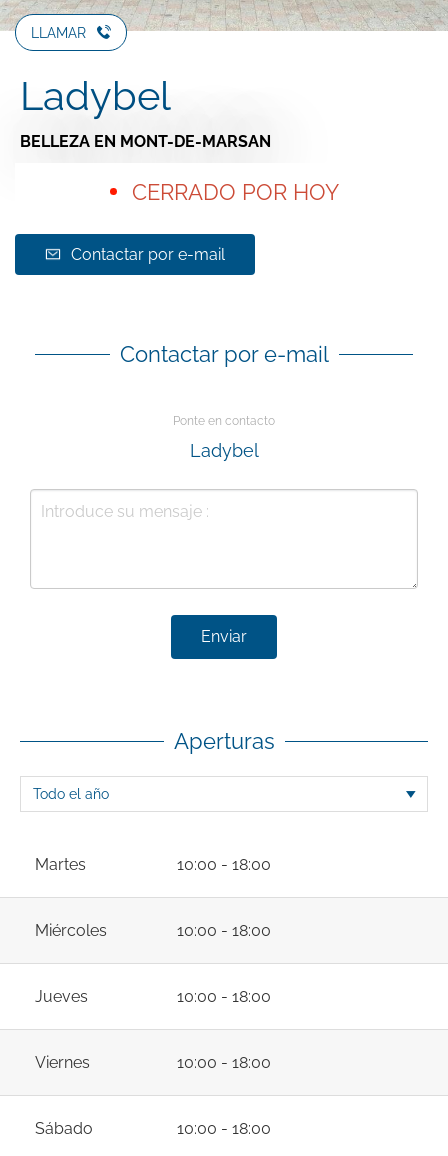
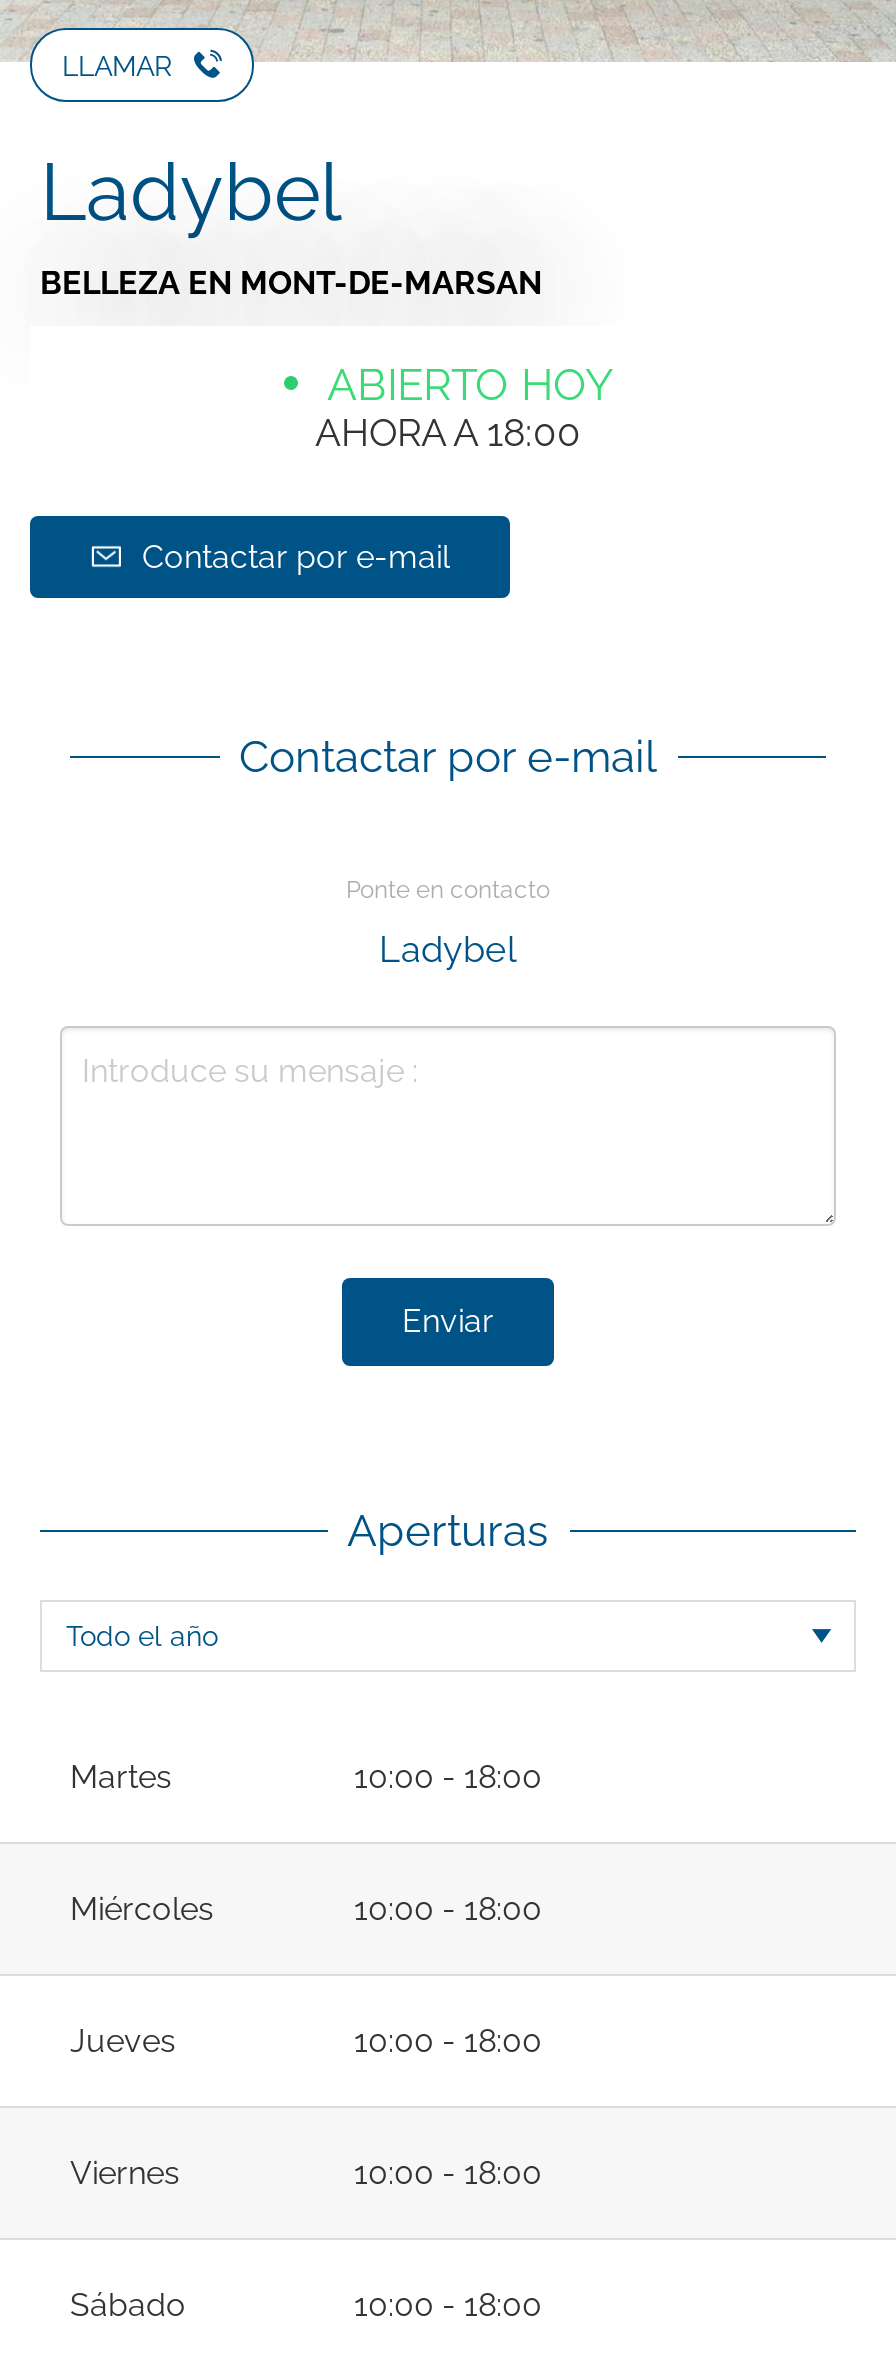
- CERRADO POR HOY
+ ABIERTO HOY
+ AHORA A 18:00
